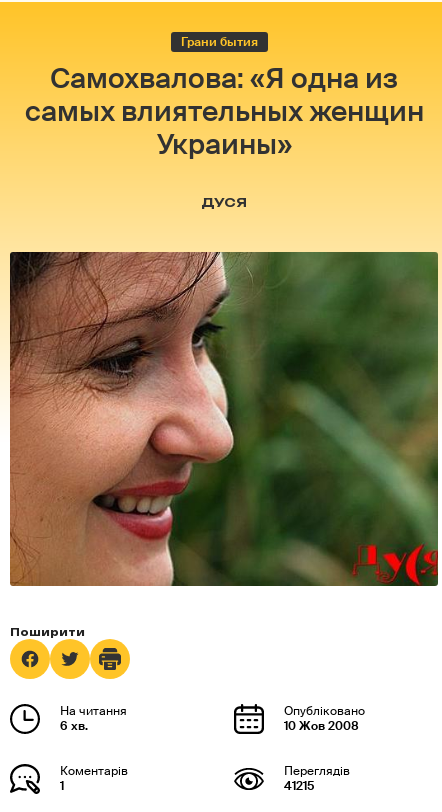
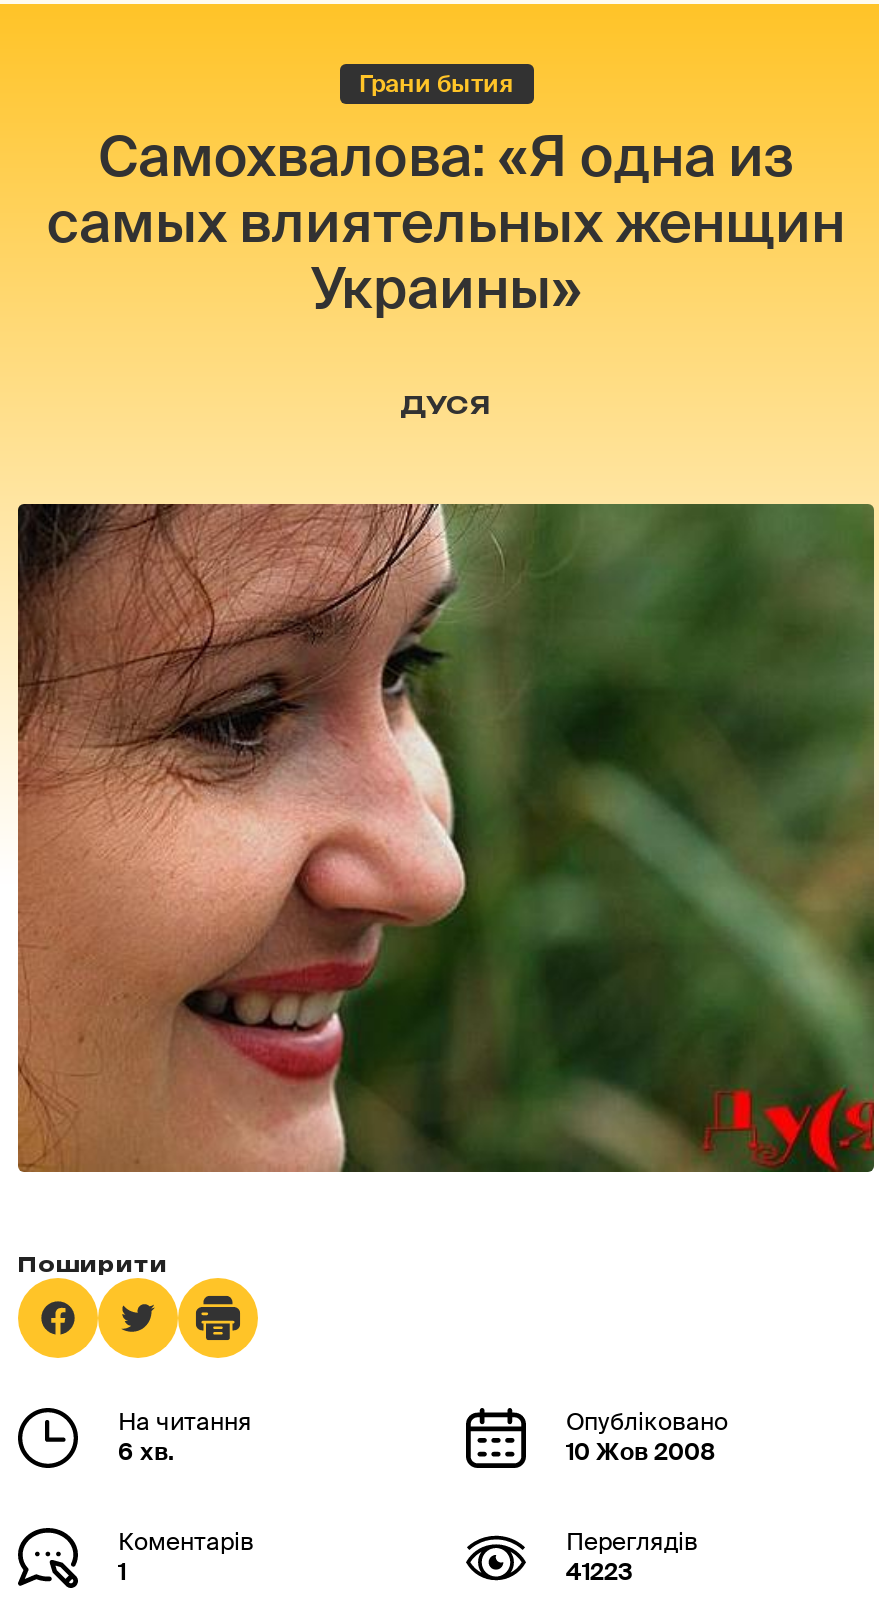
- 41215
+ 41223
